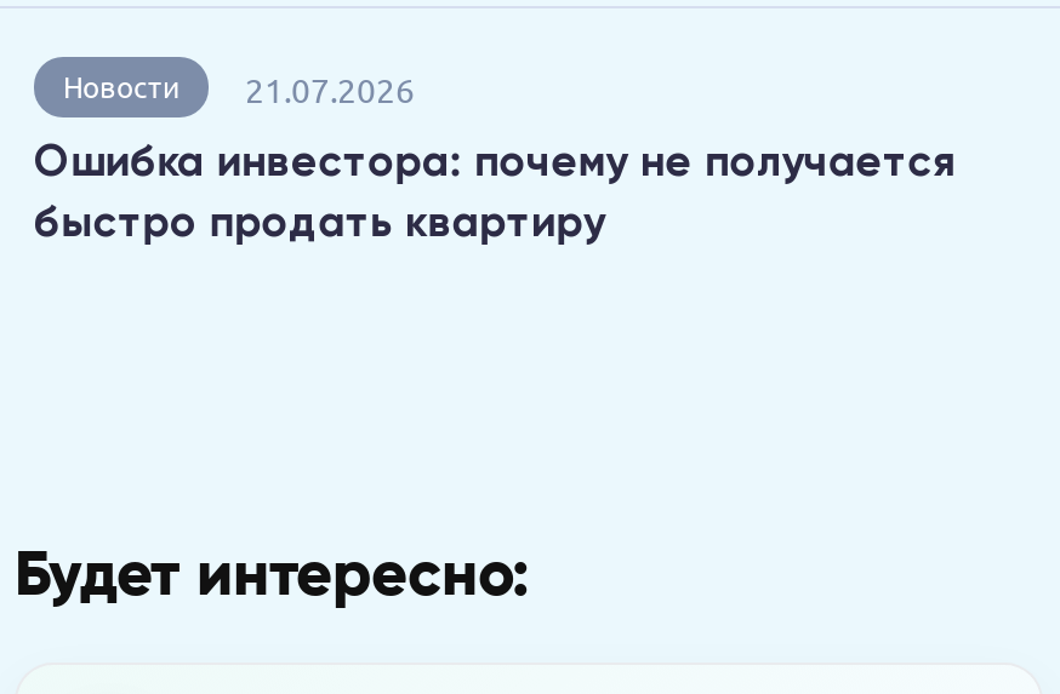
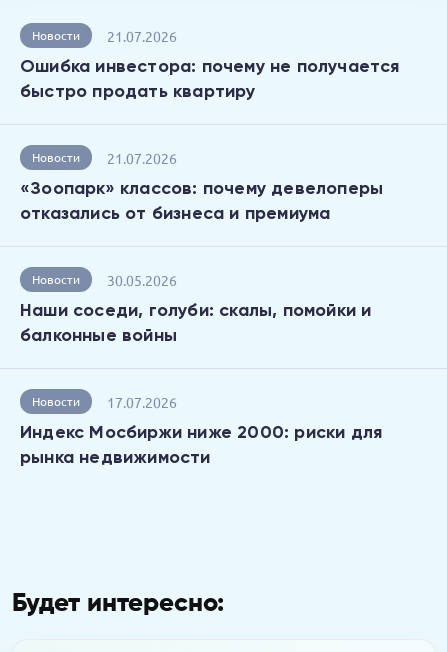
+ Новости
+ 21.07.2026
+ «Зоопарк» классов: почему девелоперы
+ отказались от бизнеса и премиума
+ Новости
+ 30.05.2026
+ Наши соседи, голуби: скалы, помойки и
+ балконные войны
+ Новости
+ 17.07.2026
+ Индекс Мосбиржи ниже 2000: риски для
+ рынка недвижимости
